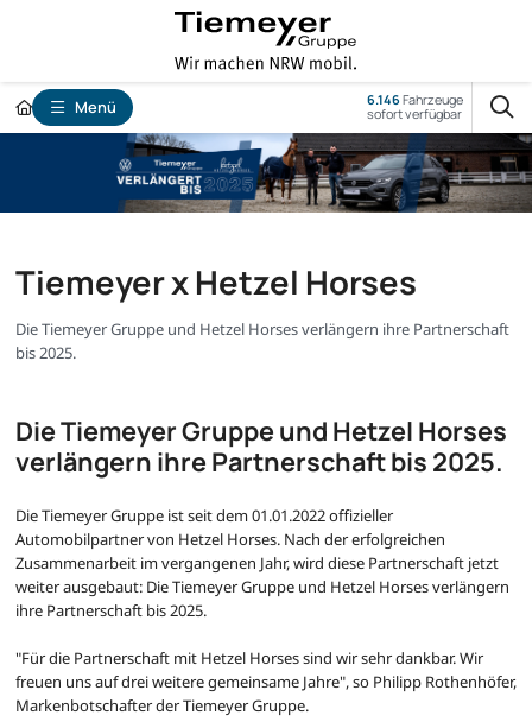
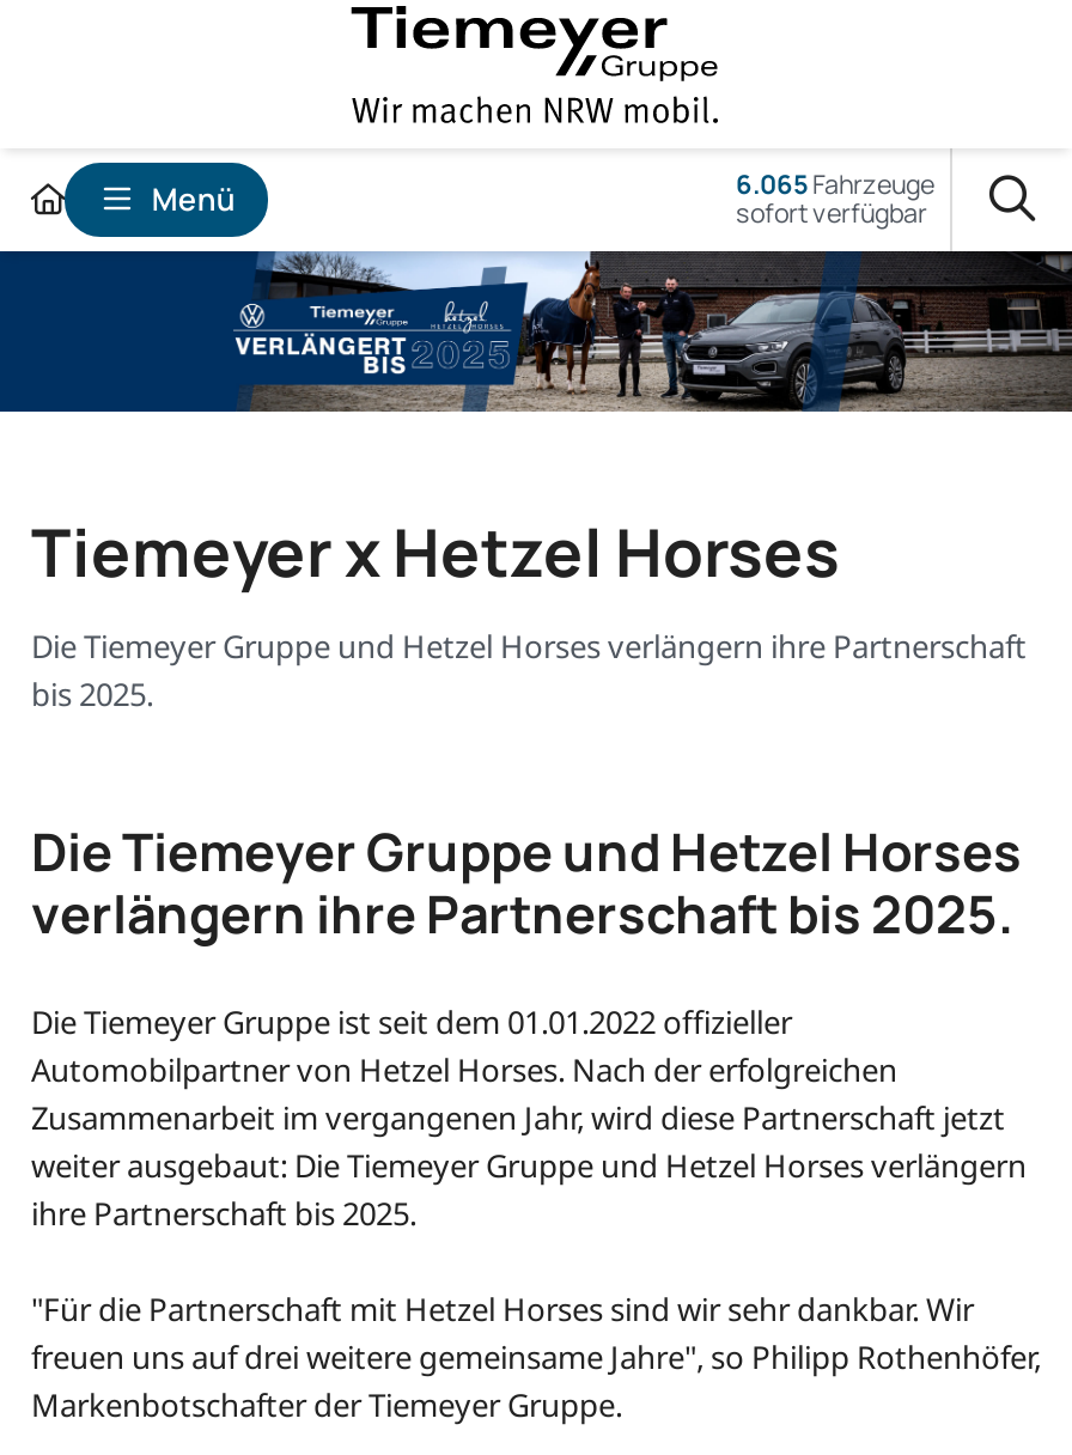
- 6.146Fahrzeuge
+ 6.065Fahrzeuge
